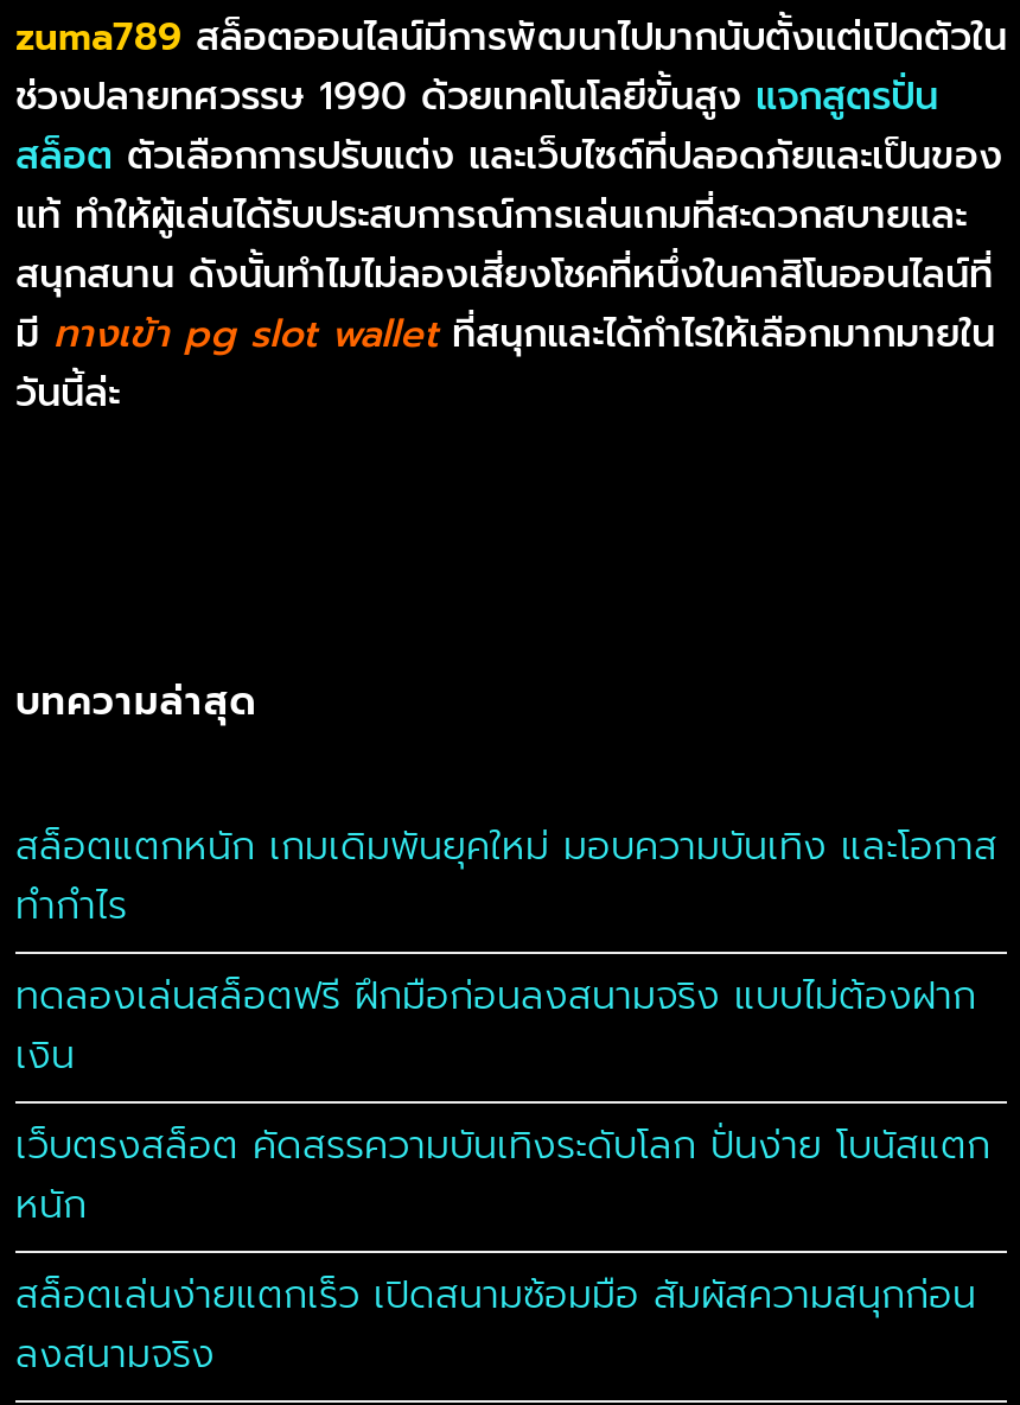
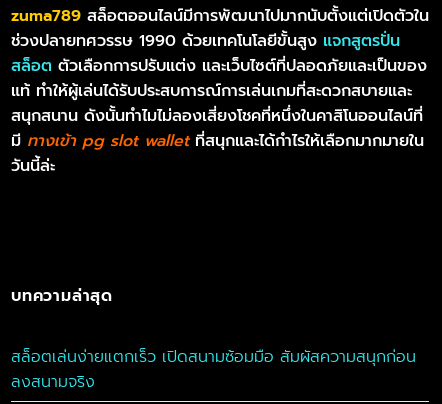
- สล็อตแตกหนัก เกมเดิมพันยุคใหม่ มอบความบันเทิง และโอกาส
- ทำกำไร
- ทดลองเล่นสล็อตฟรี ฝึกมือก่อนลงสนามจริง แบบไม่ต้องฝาก
- เงิน
- เว็บตรงสล็อต คัดสรรความบันเทิงระดับโลก ปั่นง่าย โบนัสแตก
- หนัก
